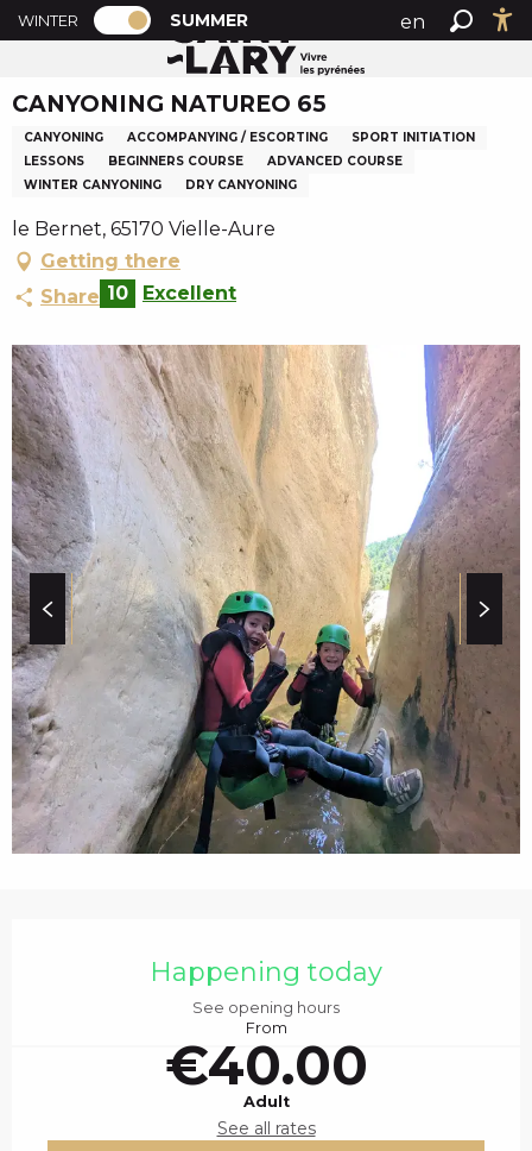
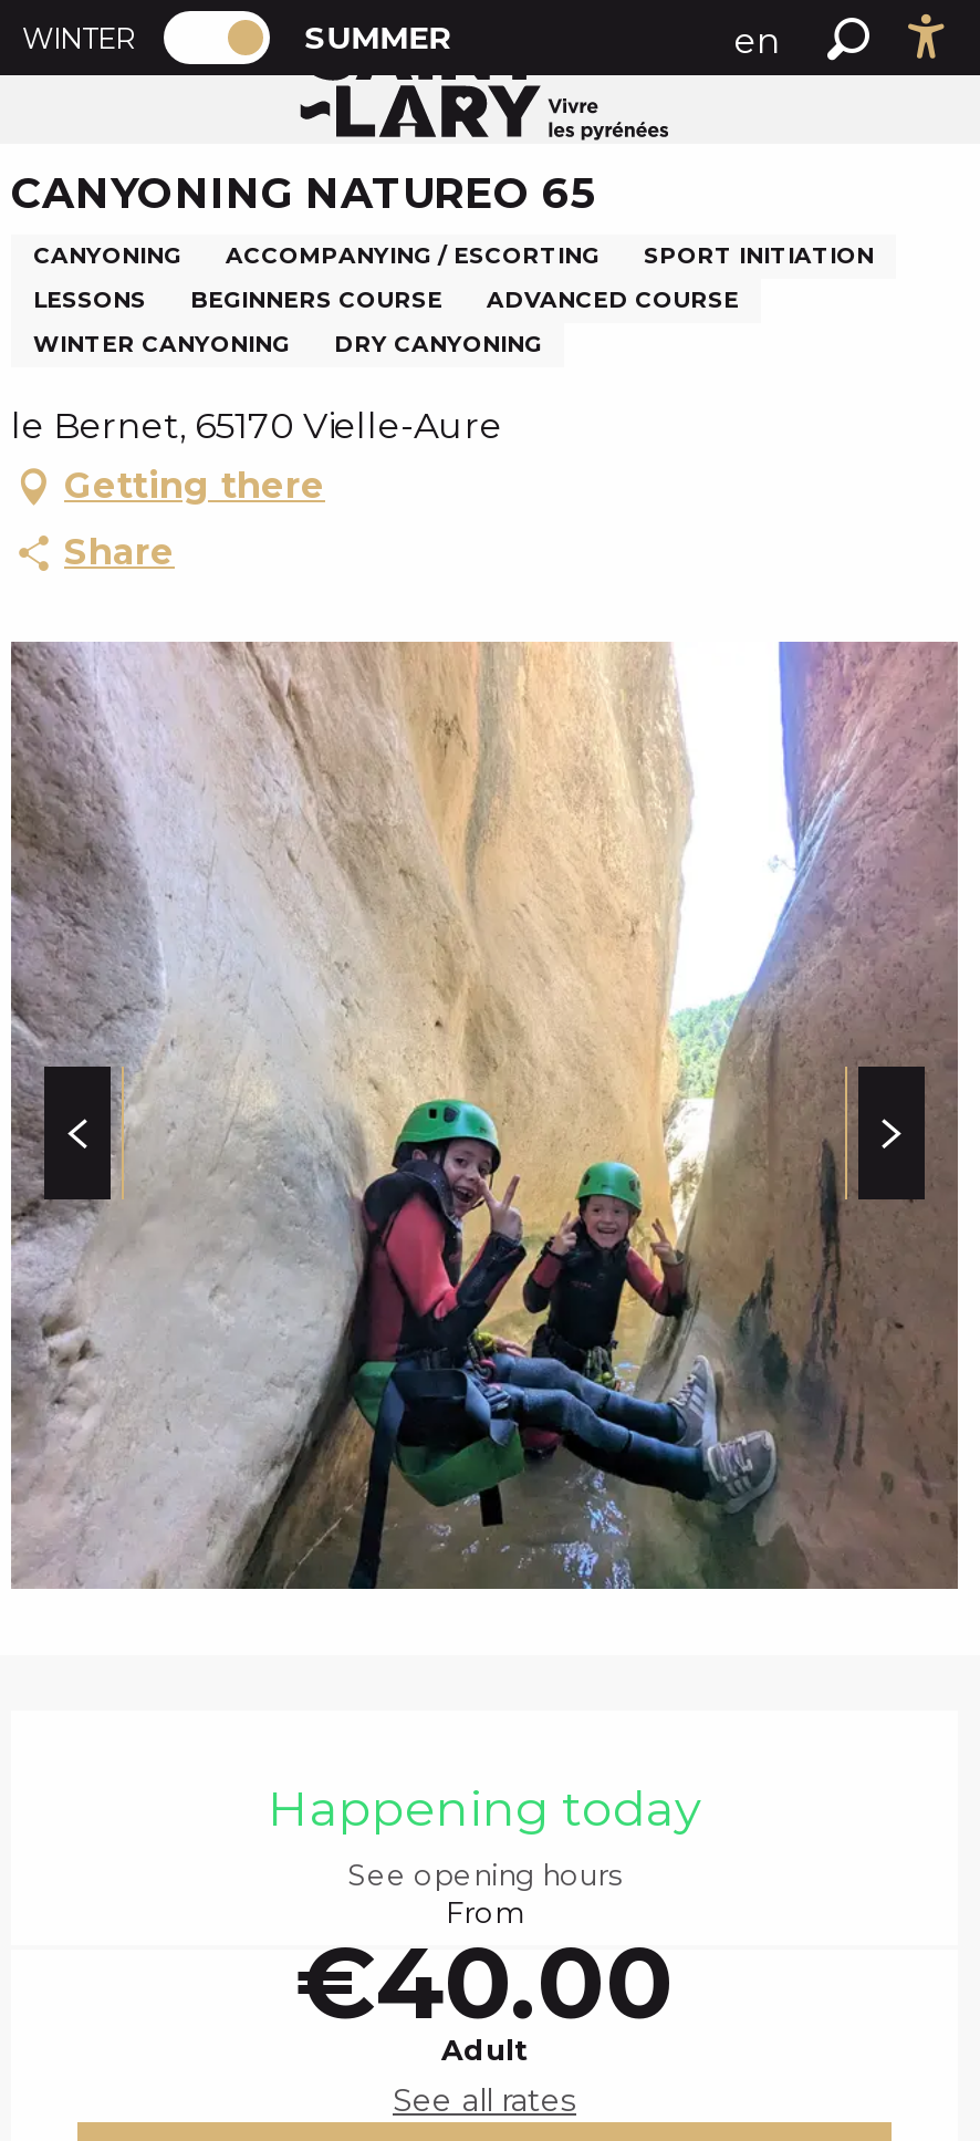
- 10
- Excellent
